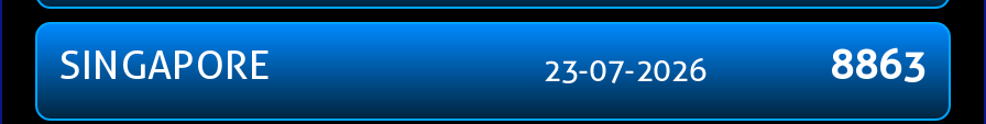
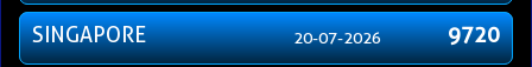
- 23-07-2026
+ 20-07-2026

- 8863
+ 9720
